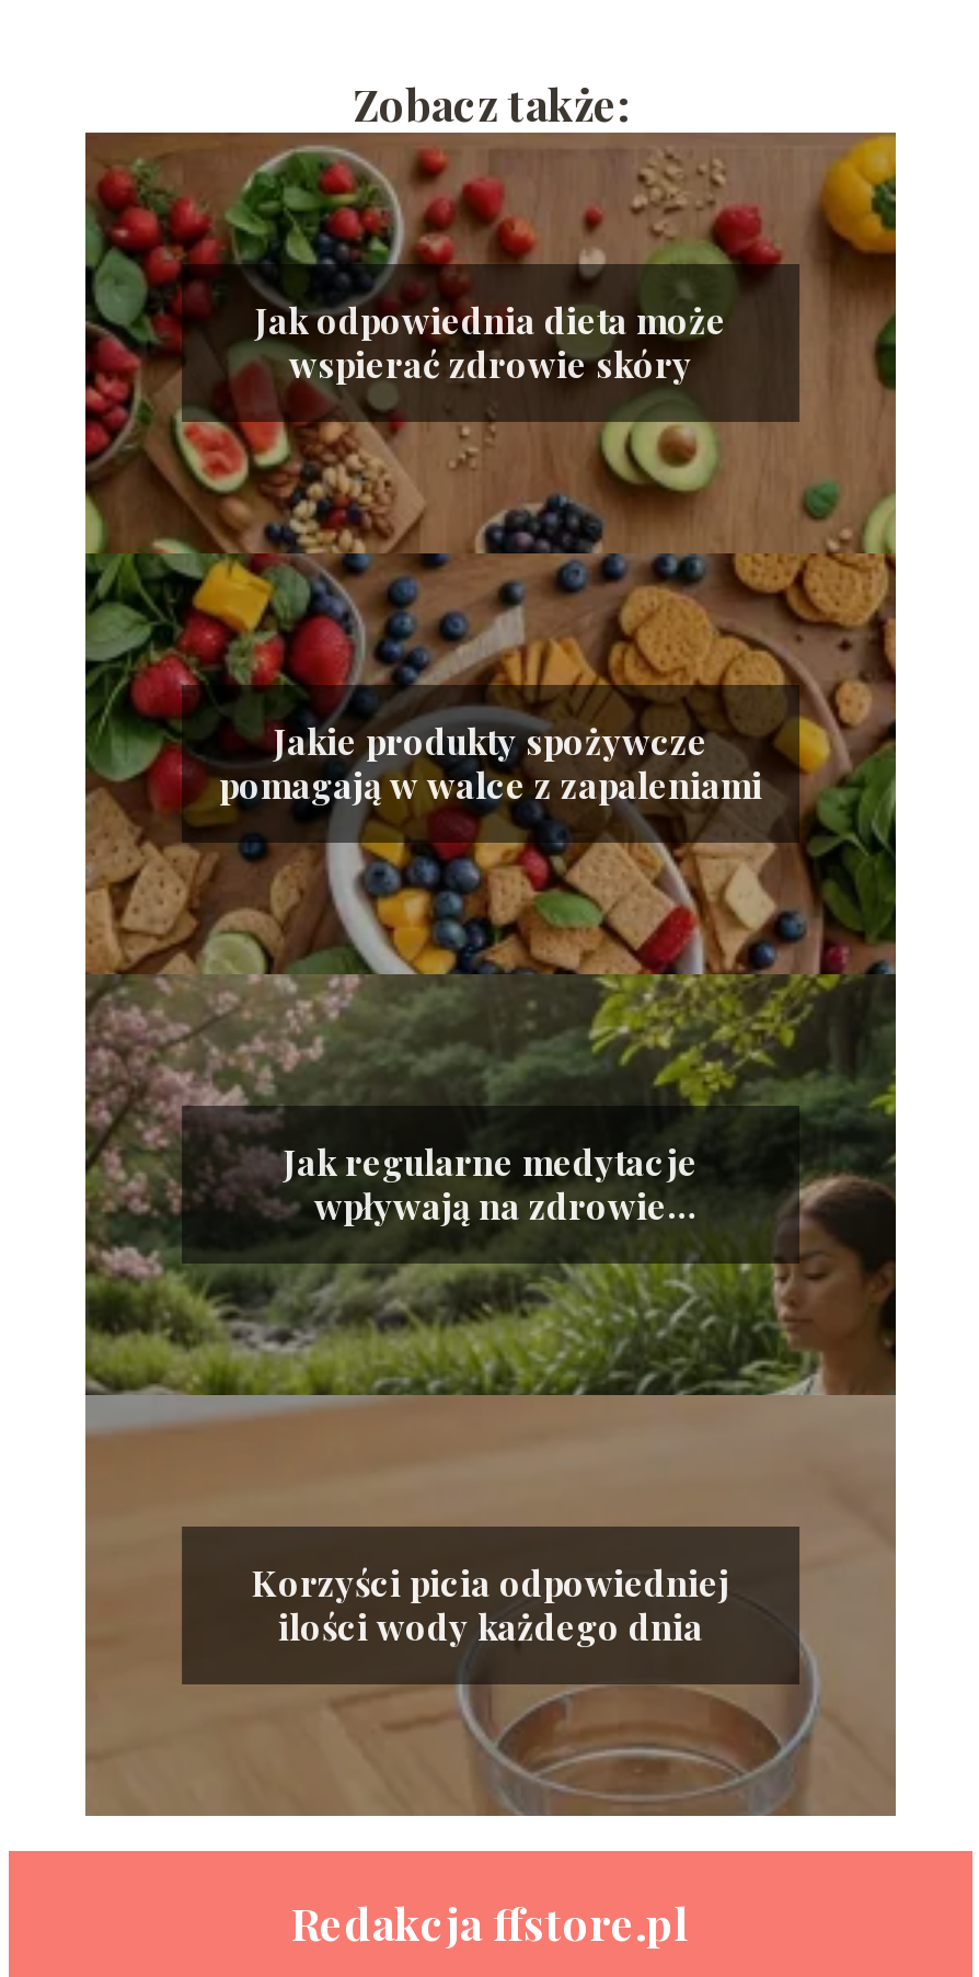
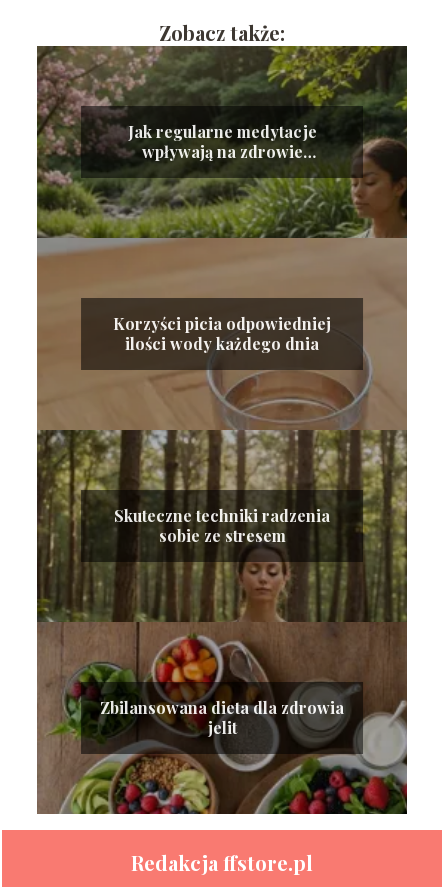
- [image]
- Jak odpowiednia dieta może
- wspierać zdrowie skóry

- Jakie produkty spożywcze
- pomagają w walce z zapaleniami

moved up: Jak regularne medytacje | wpływają na zdrowie | Korzyści picia odpowiedniej | ilości wody każdego dnia

+ [image]
+ Skuteczne techniki radzenia
+ sobie ze stresem

+ Zbilansowana dieta dla zdrowia
+ jelit
